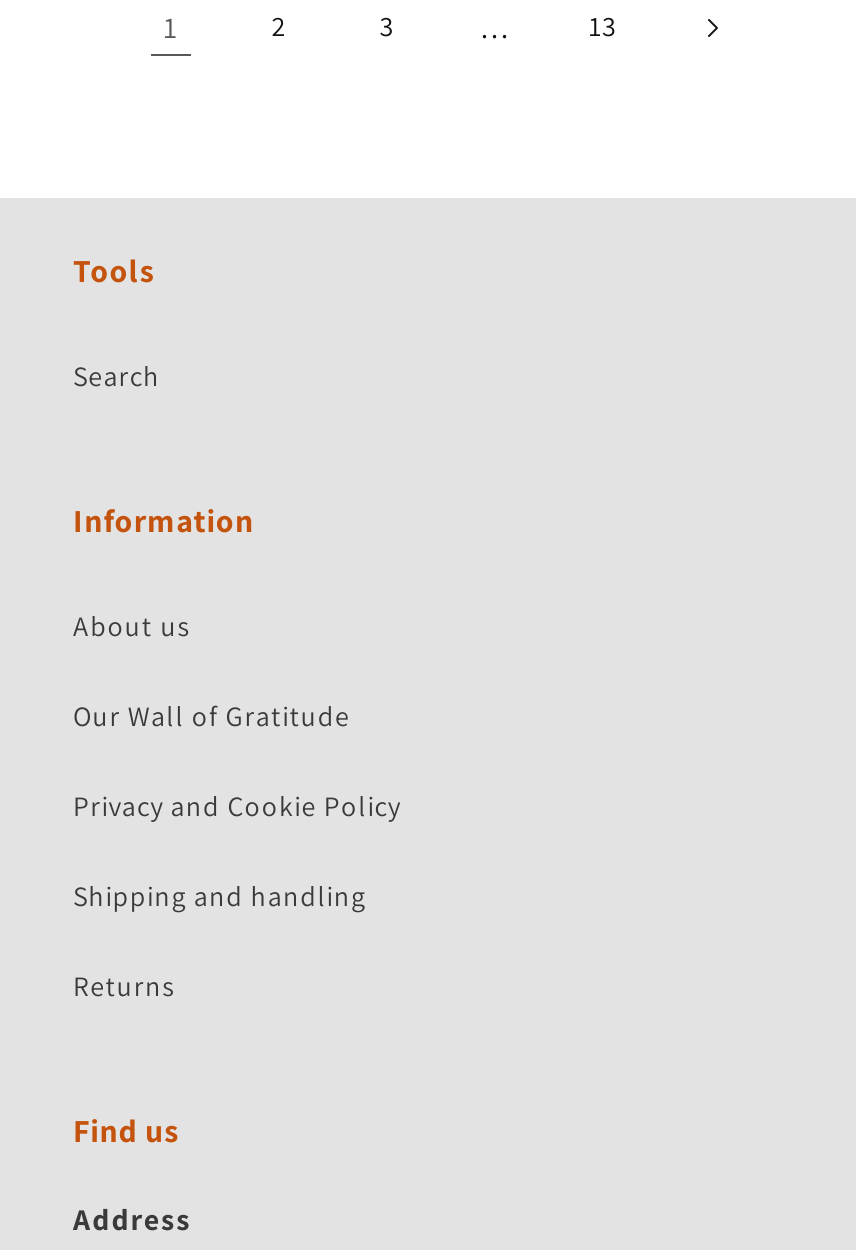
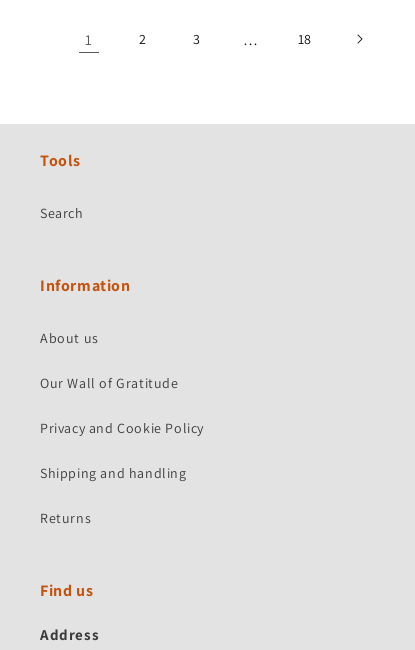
- 13
+ 18
